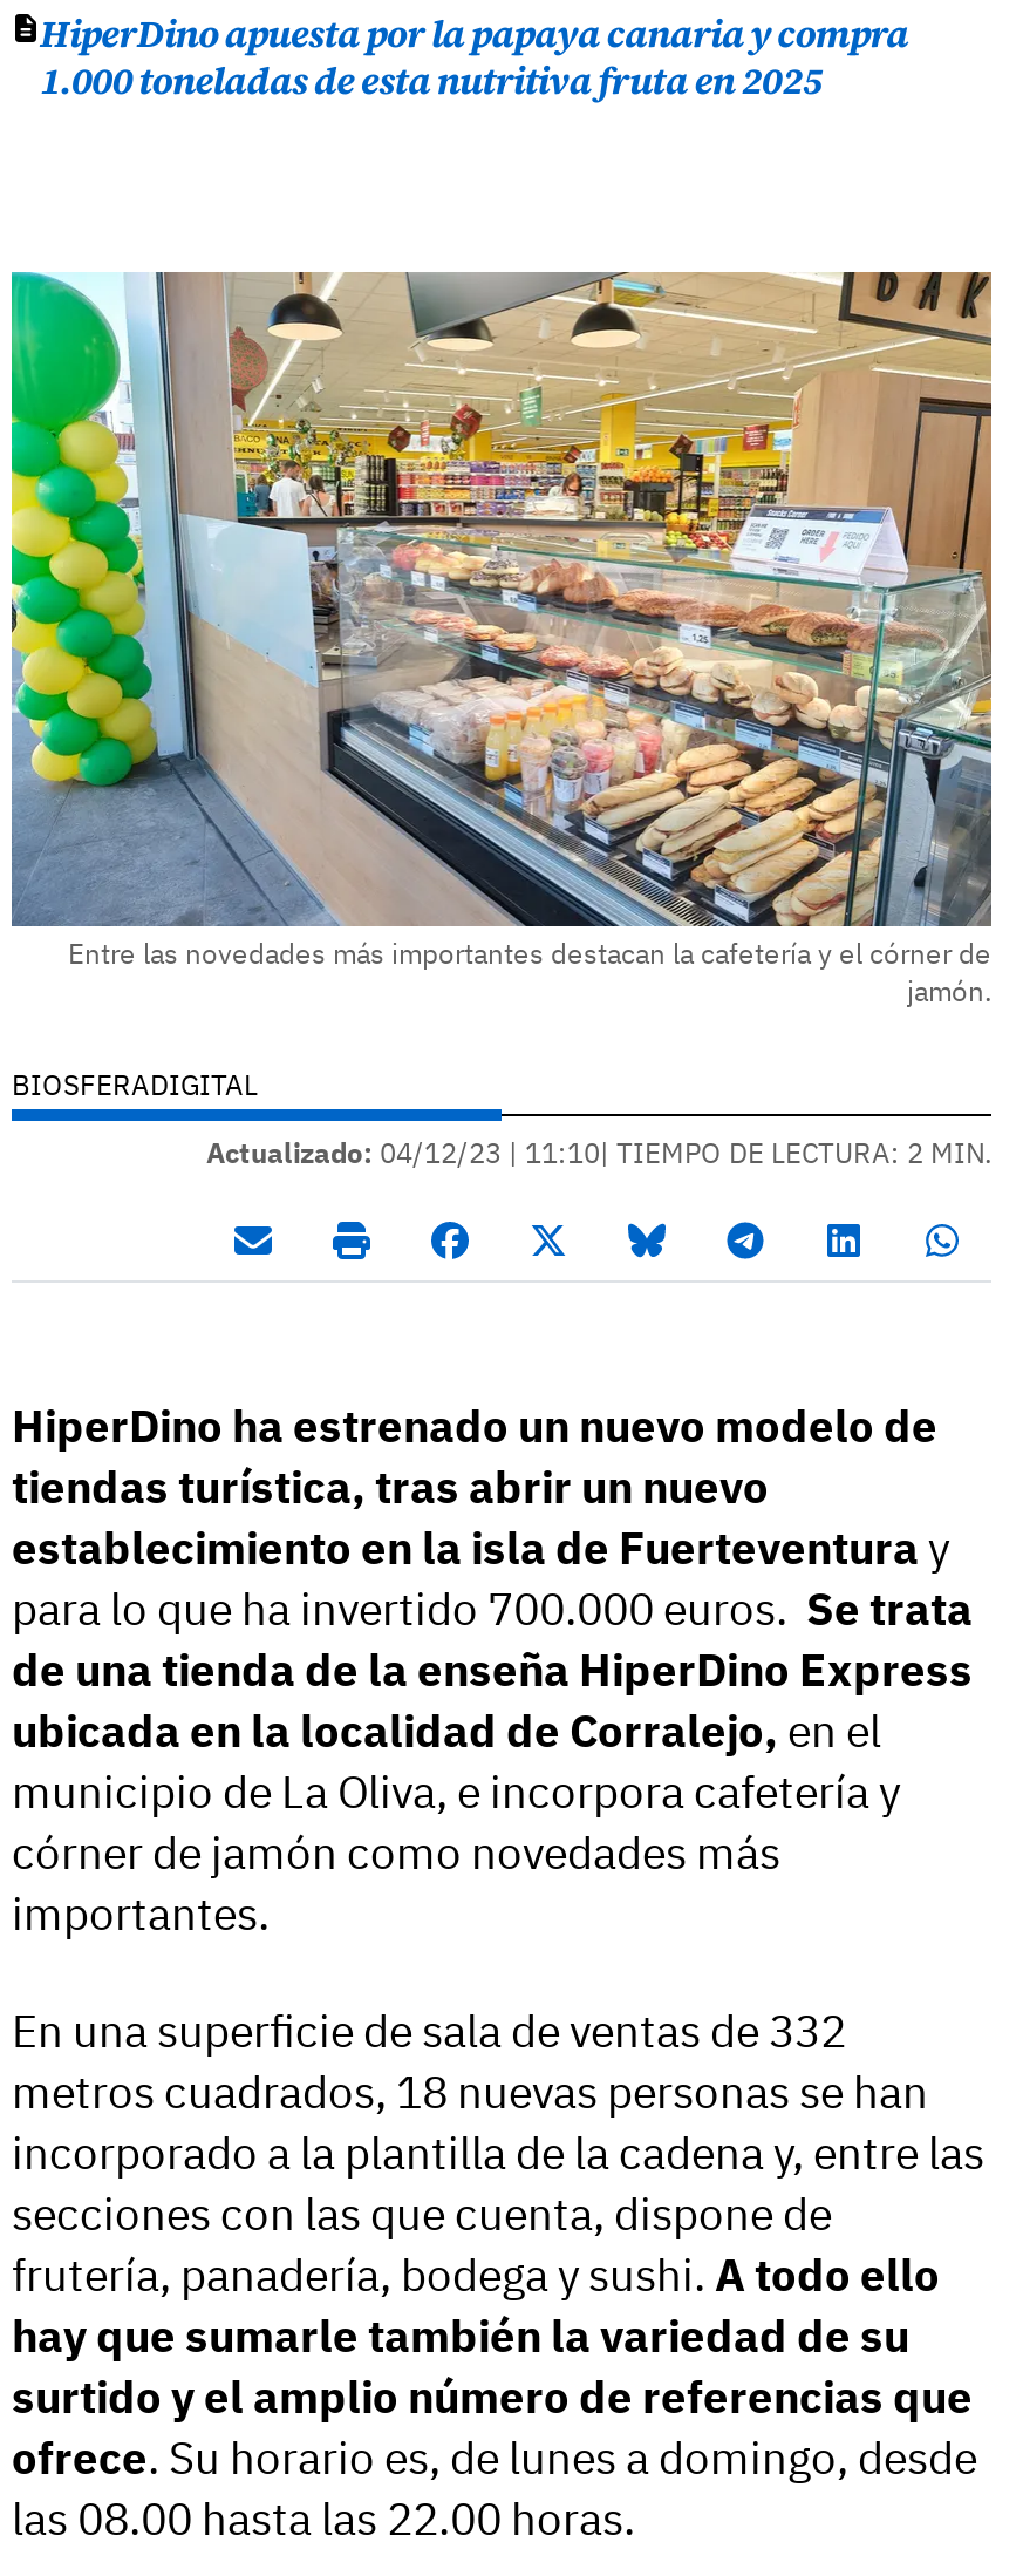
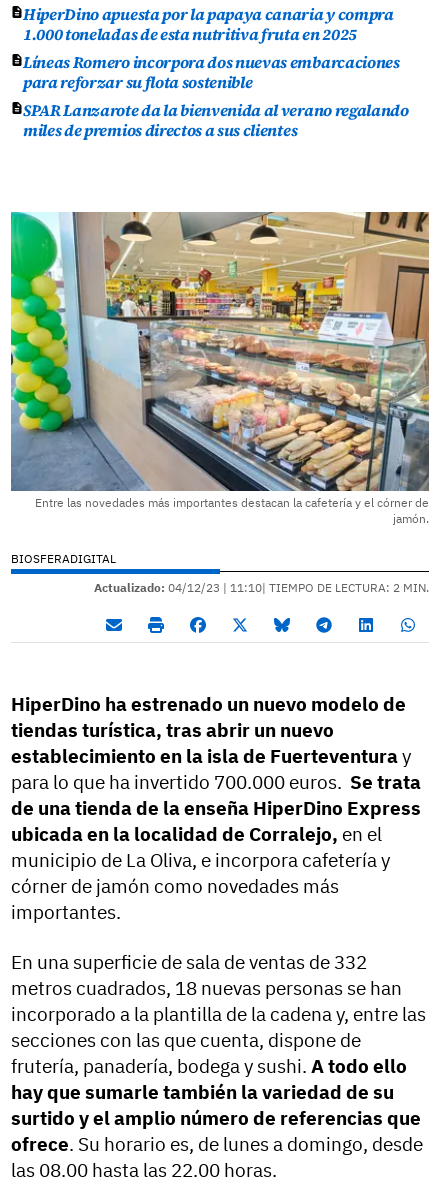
+ Líneas Romero incorpora dos nuevas embarcaciones
+ para reforzar su flota sostenible
+ SPAR Lanzarote da la bienvenida al verano regalando
+ miles de premios directos a sus clientes
